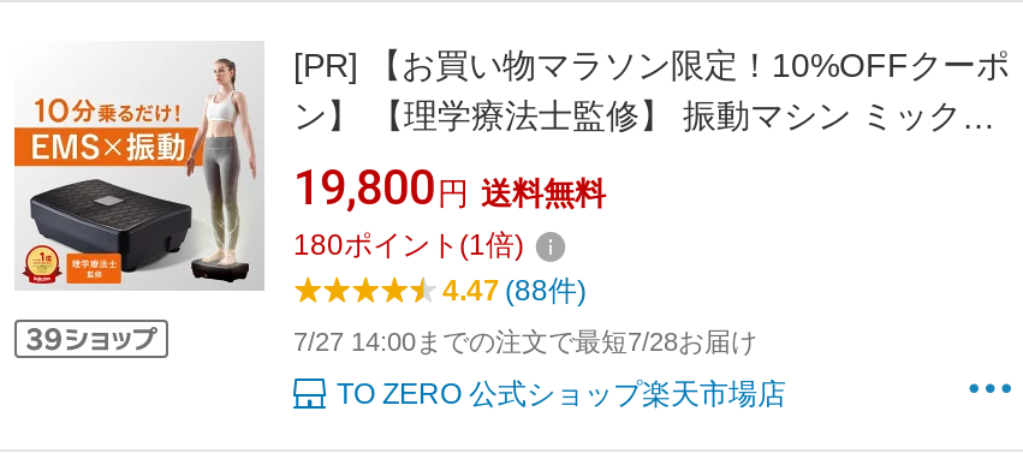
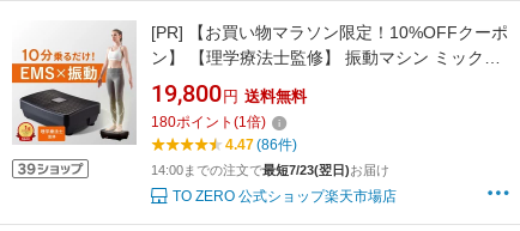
- 4.47 (88件)
+ 4.47 (86件)

- 7/27 14:00までの注文で最短7/28お届け
+ 14:00までの注文で最短7/23(翌日)お届け
